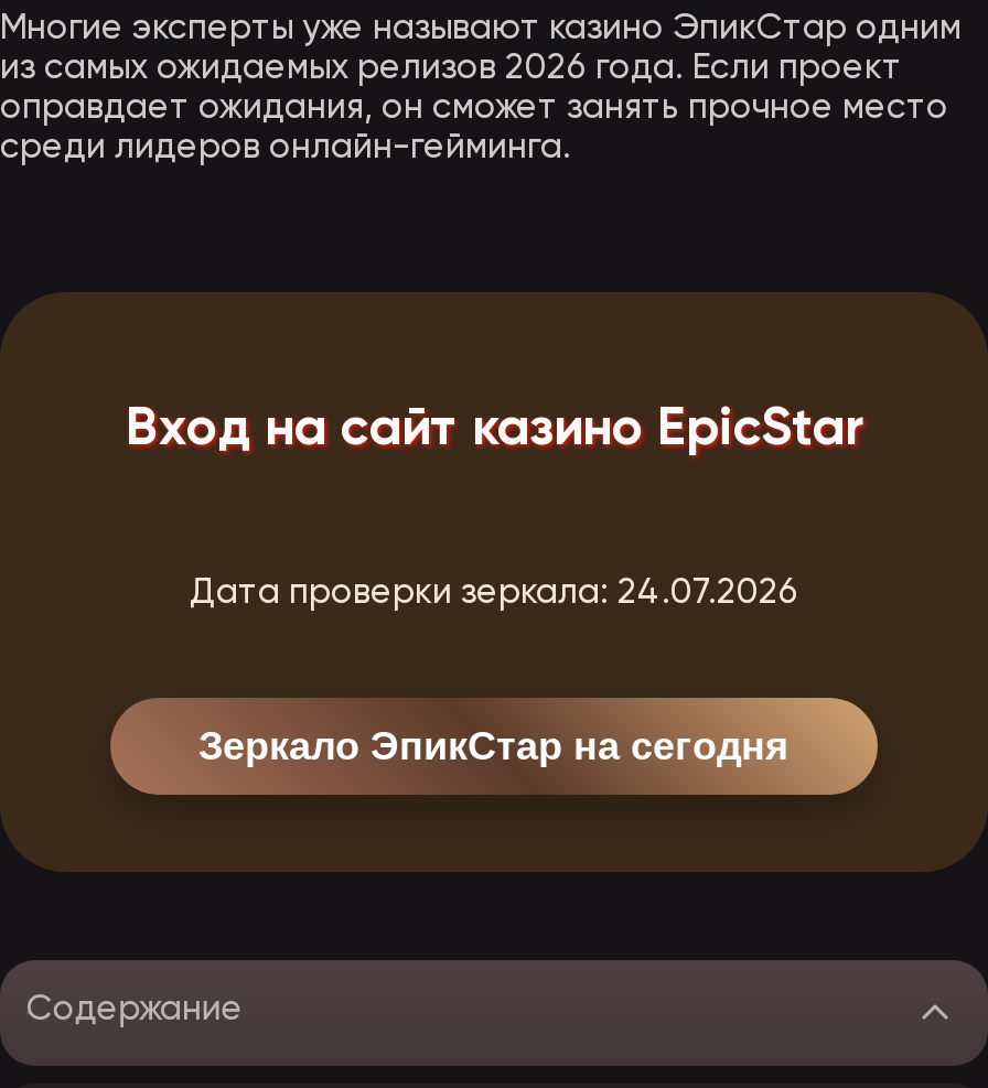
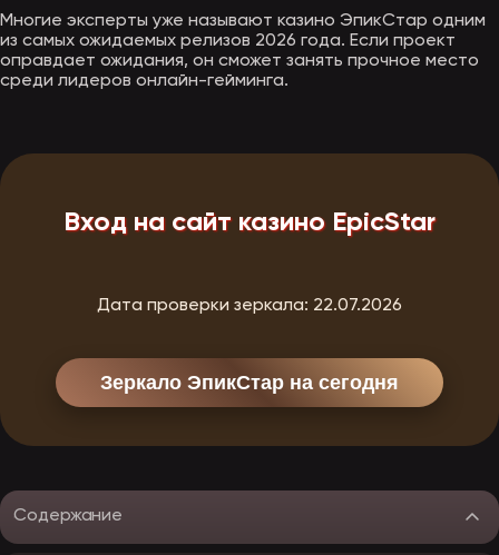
- Дата проверки зеркала: 24.07.2026
+ Дата проверки зеркала: 22.07.2026
